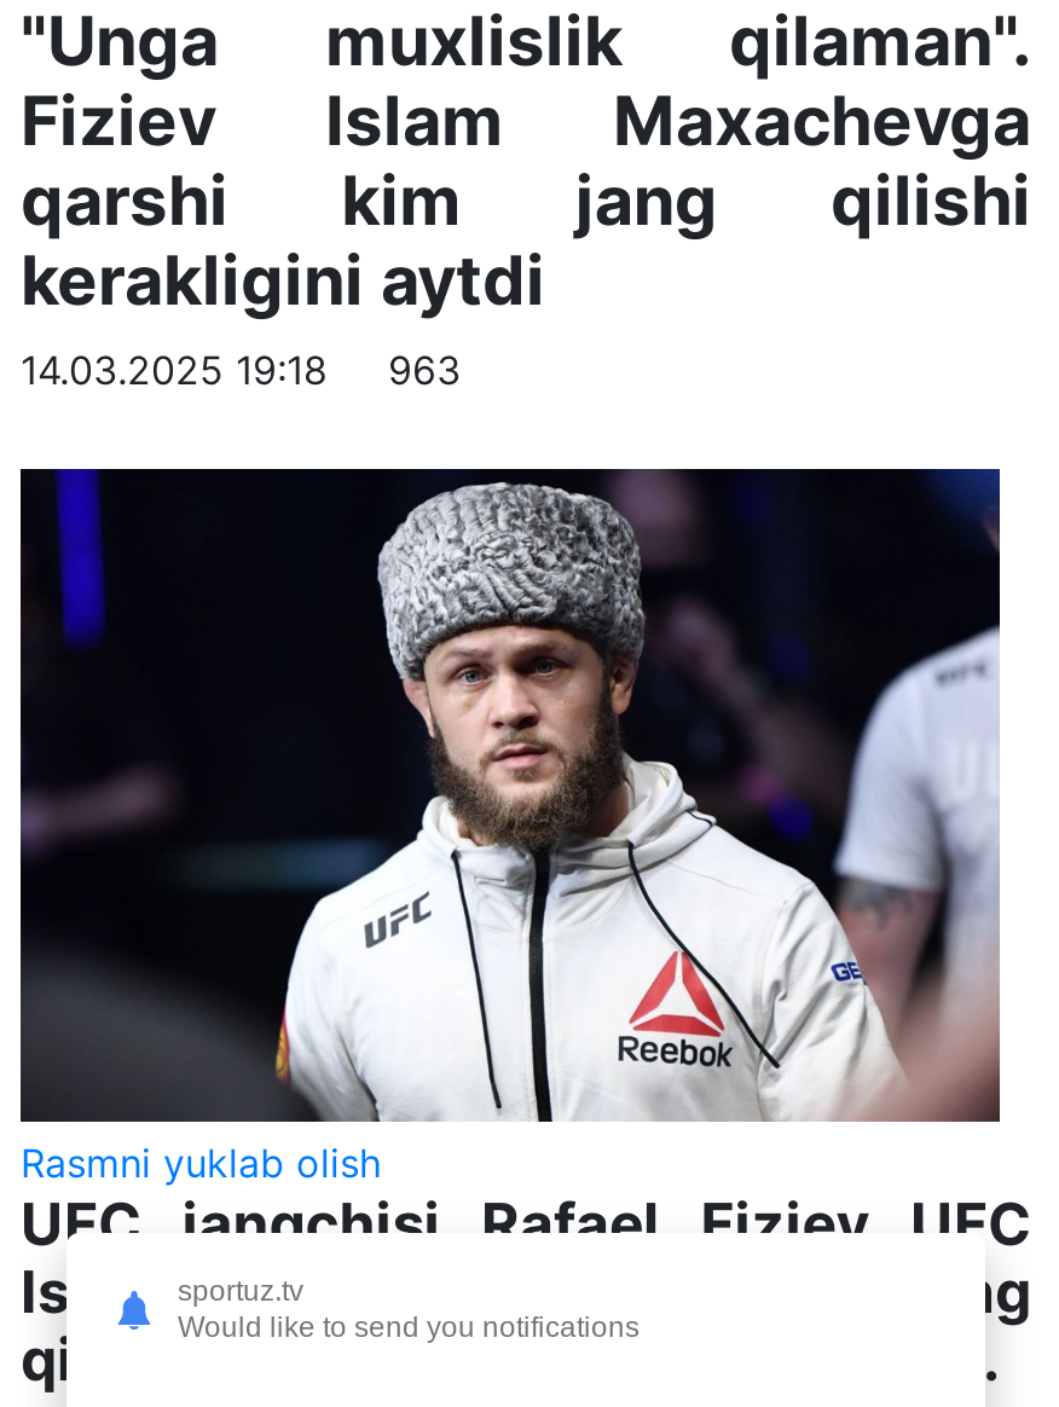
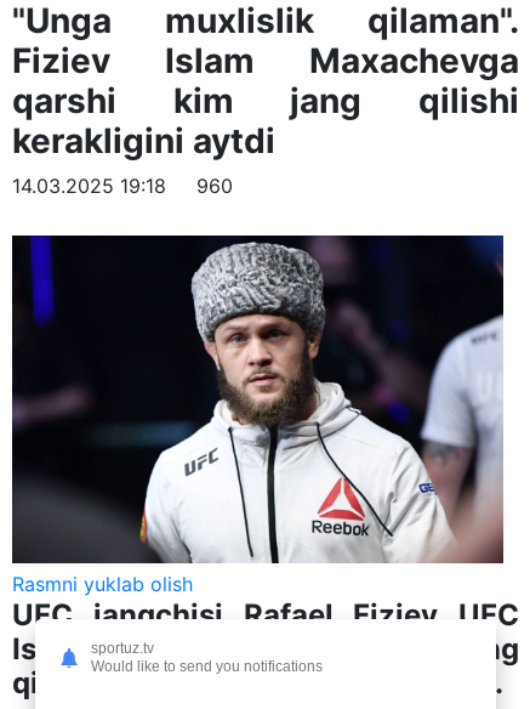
- 14.03.2025 19:18 963
+ 14.03.2025 19:18 960
